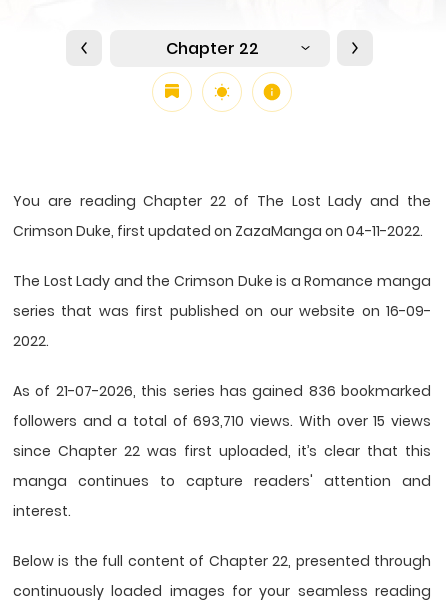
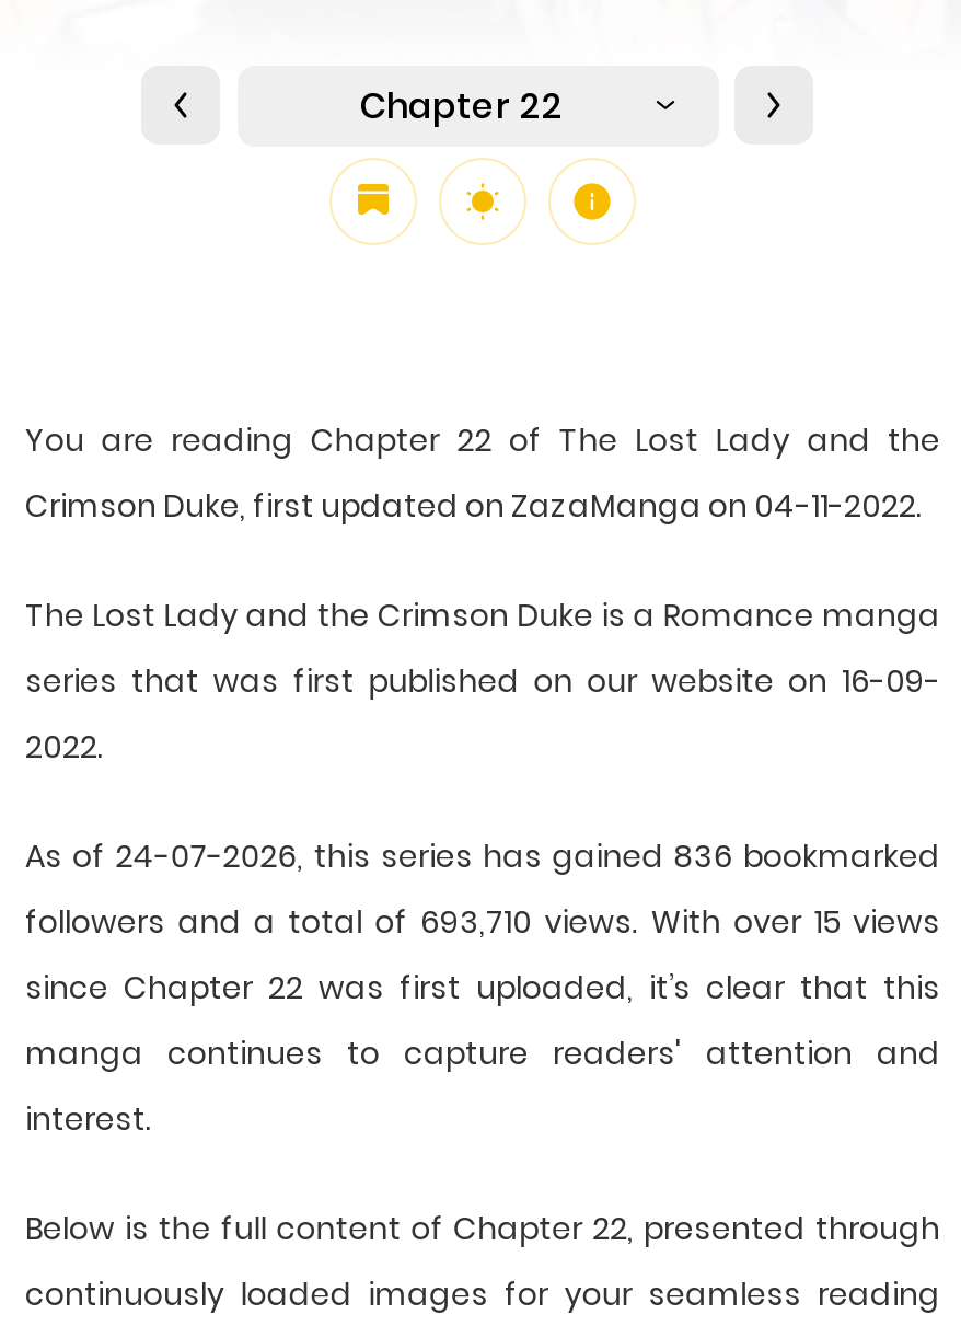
- As of 21-07-2026, this series has gained 836 bookmarked
+ As of 24-07-2026, this series has gained 836 bookmarked
